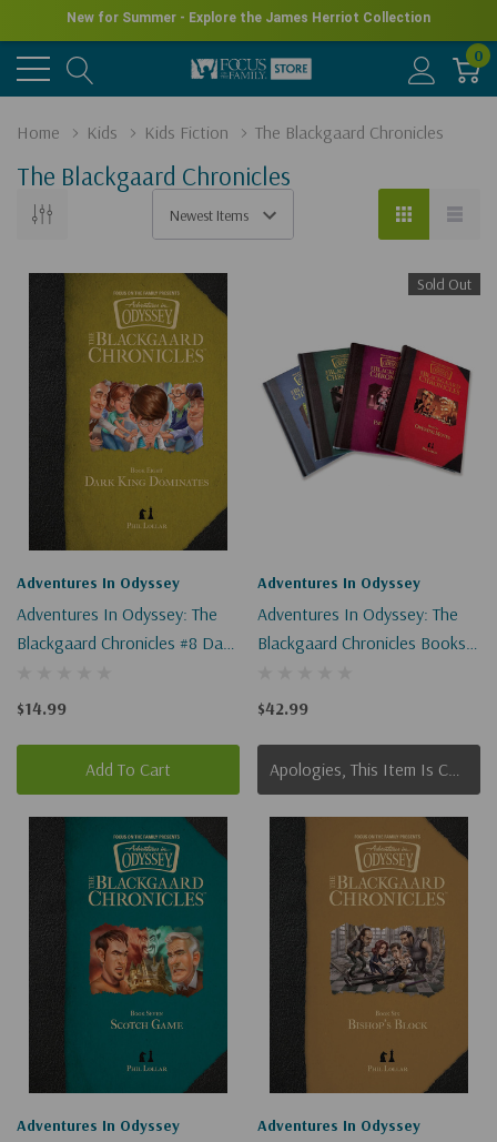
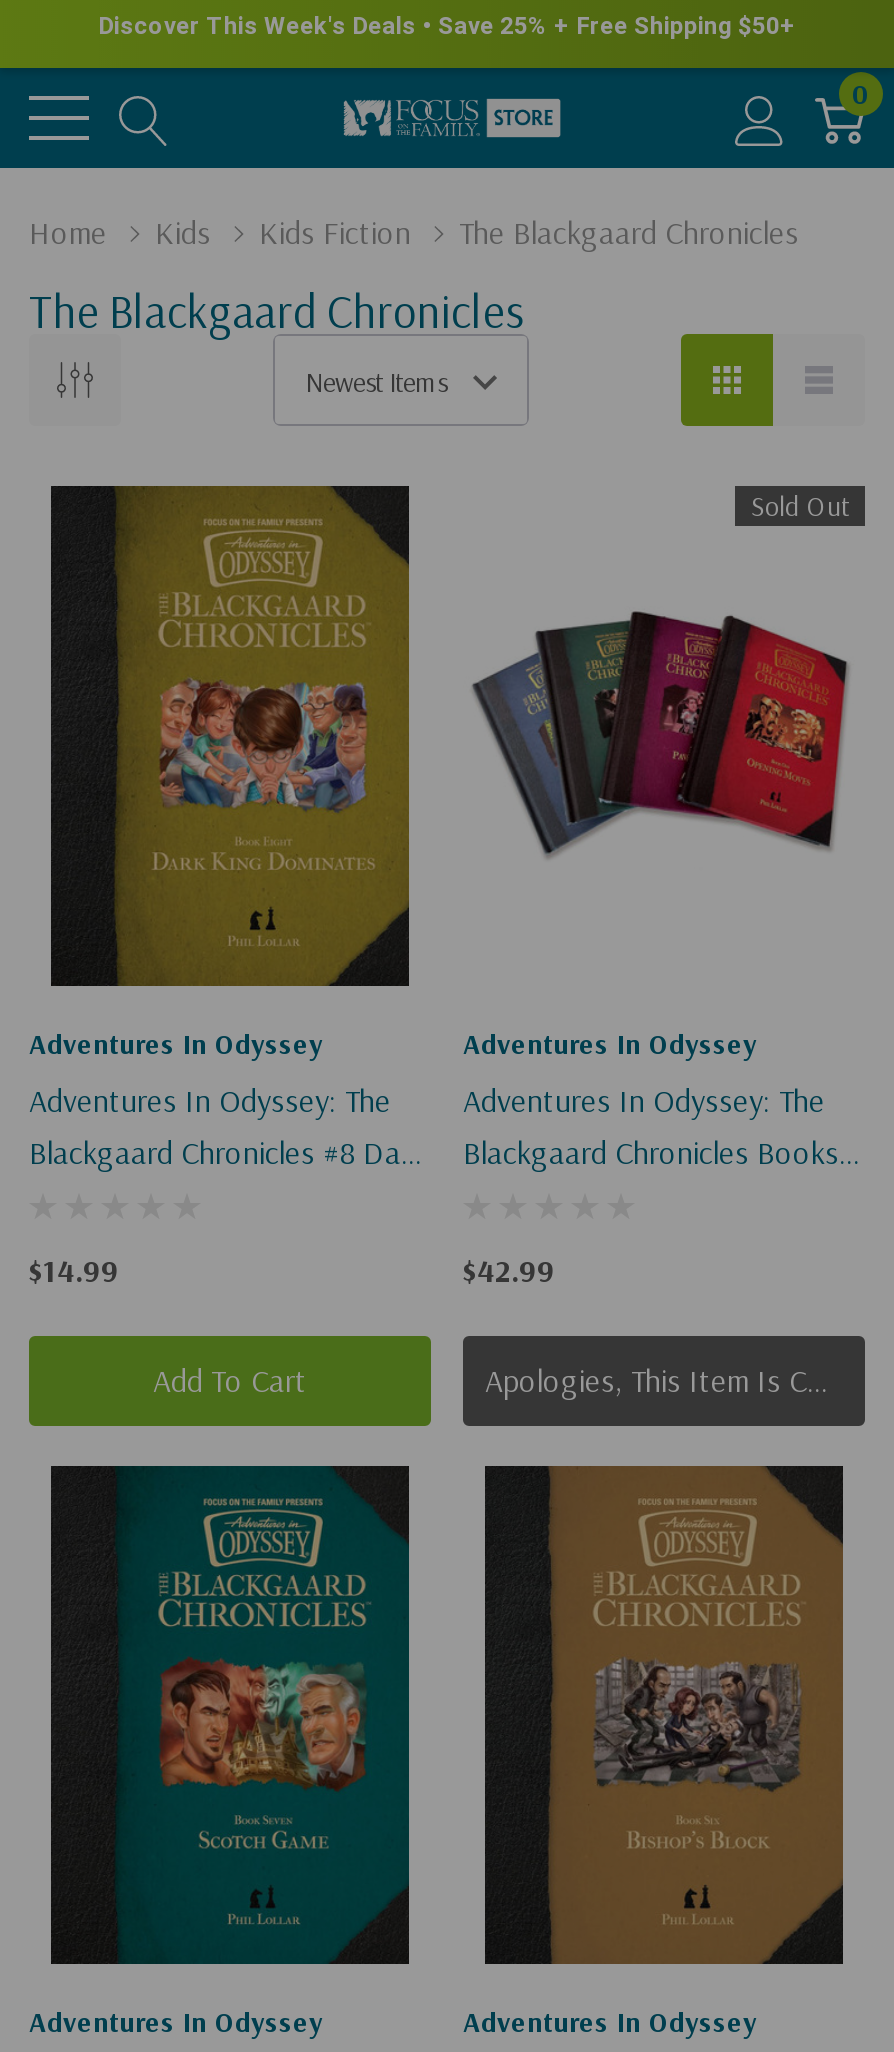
- New for Summer - Explore the James Herriot Collection
+ Discover This Week's Deals • Save 25% + Free Shipping $50+
